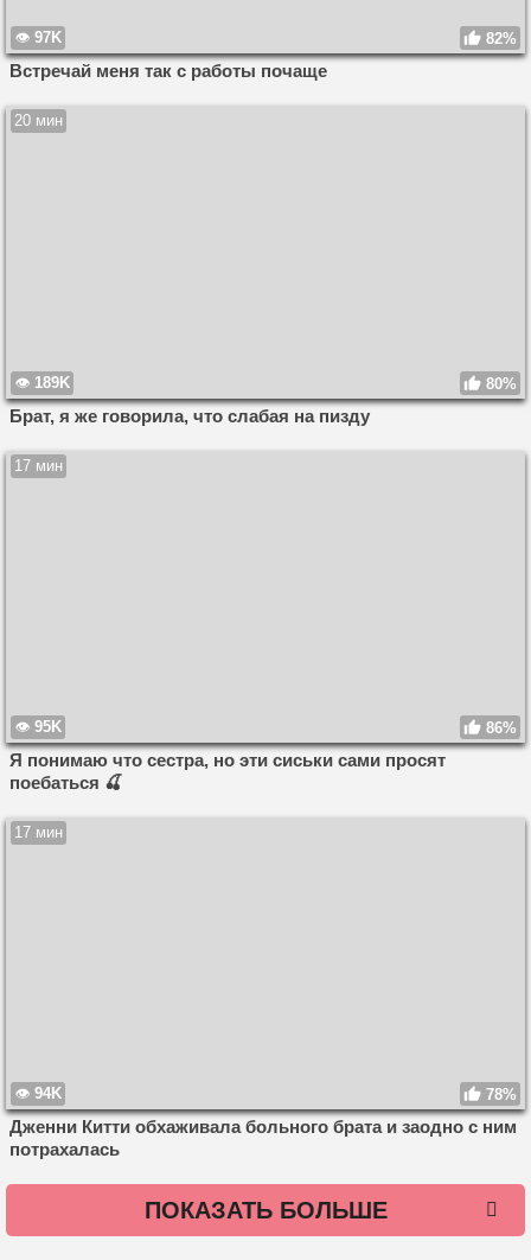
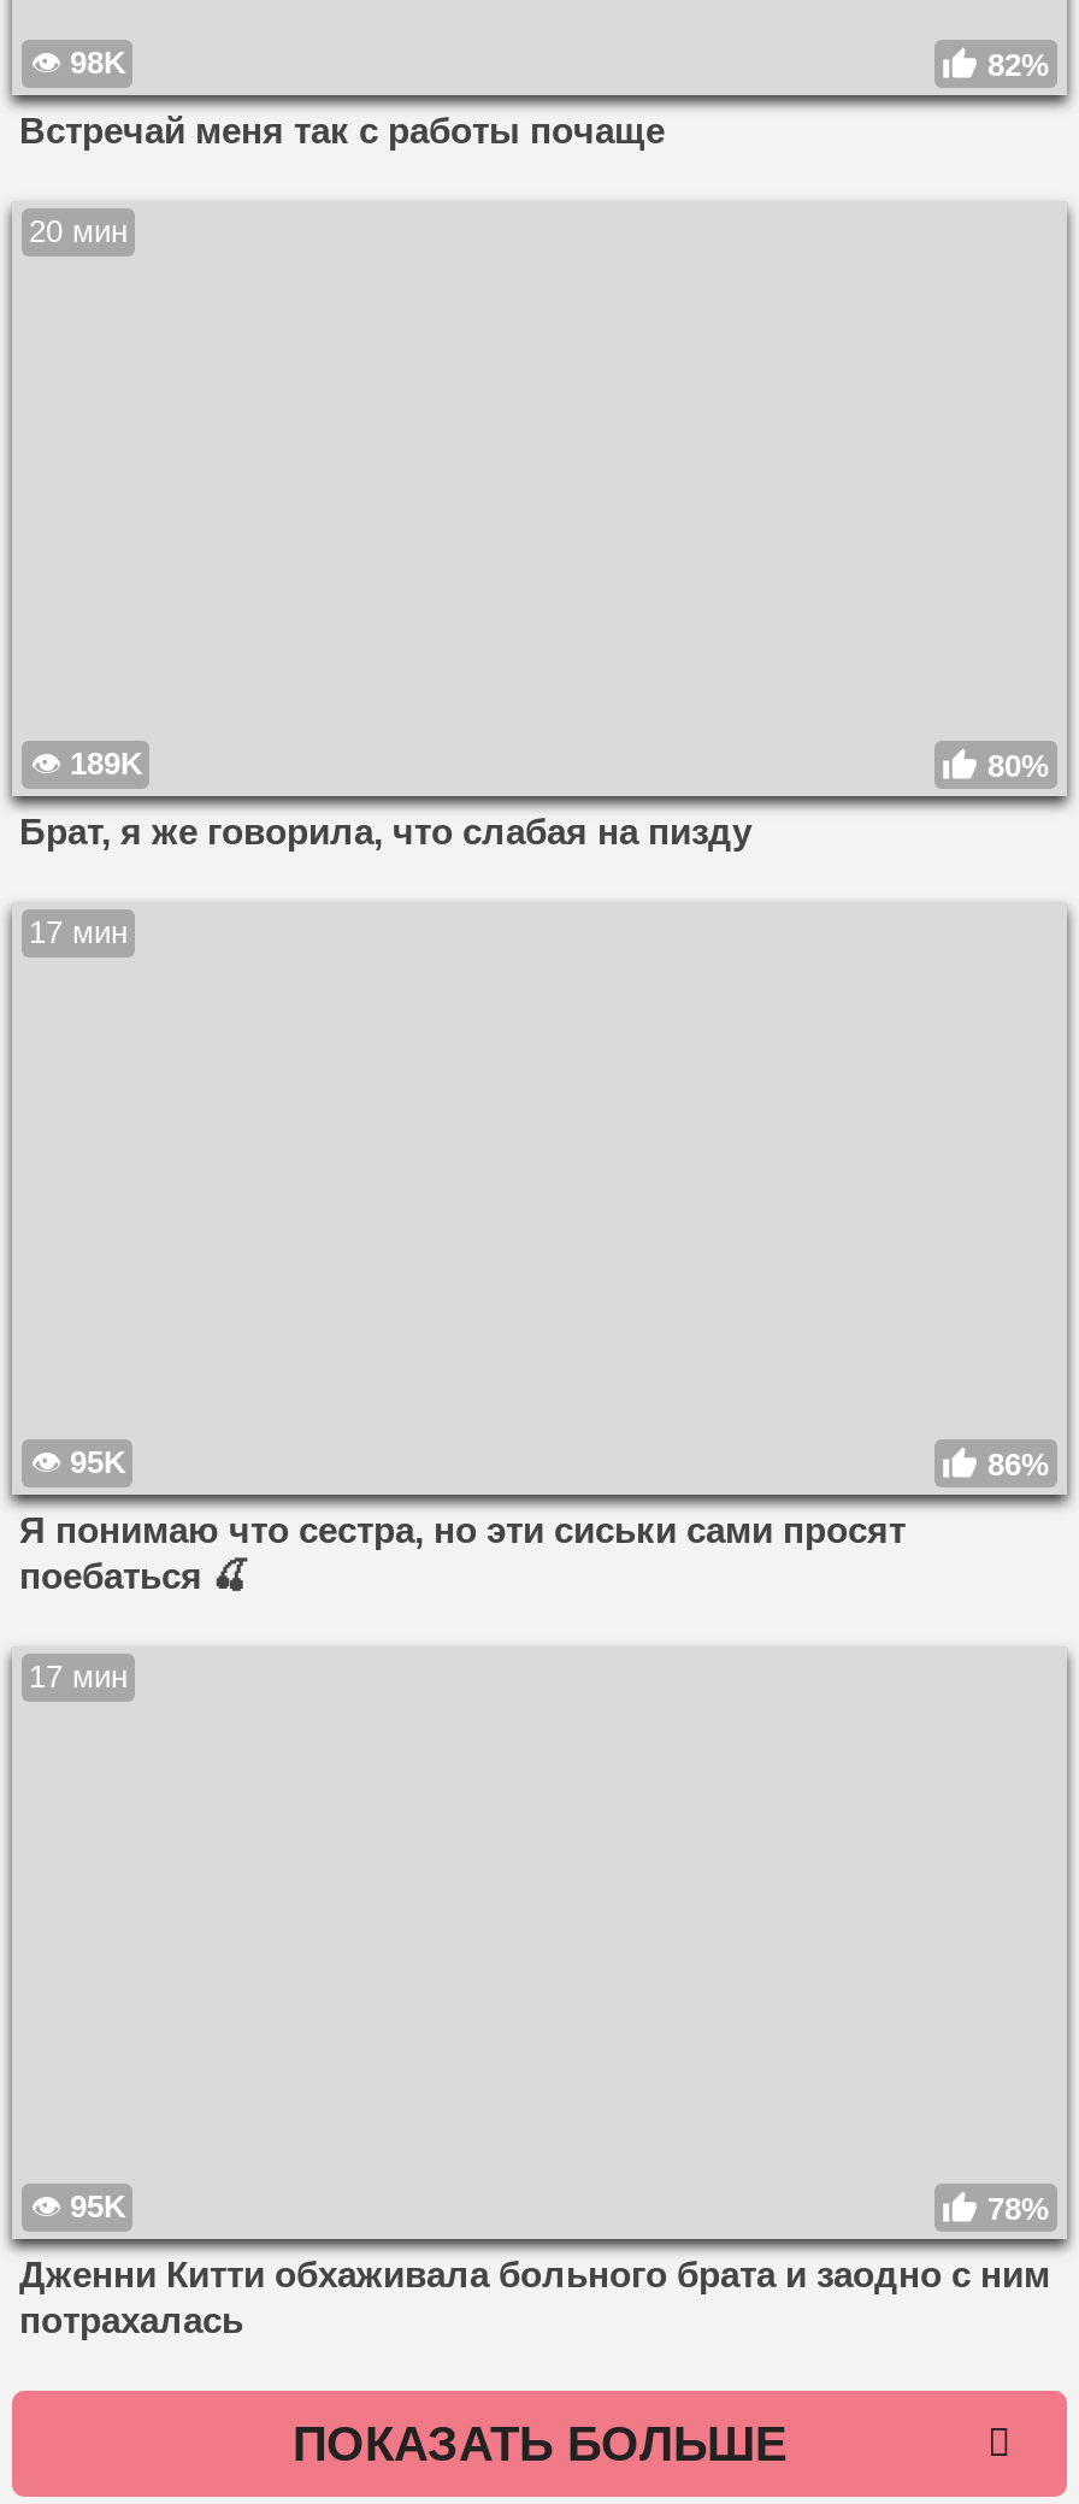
- 97K
+ 98K

- 94K
+ 95K
